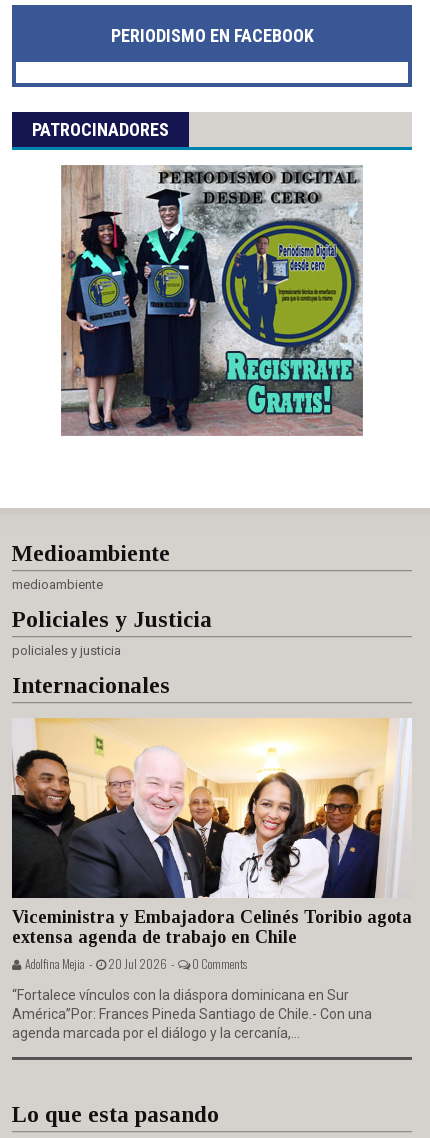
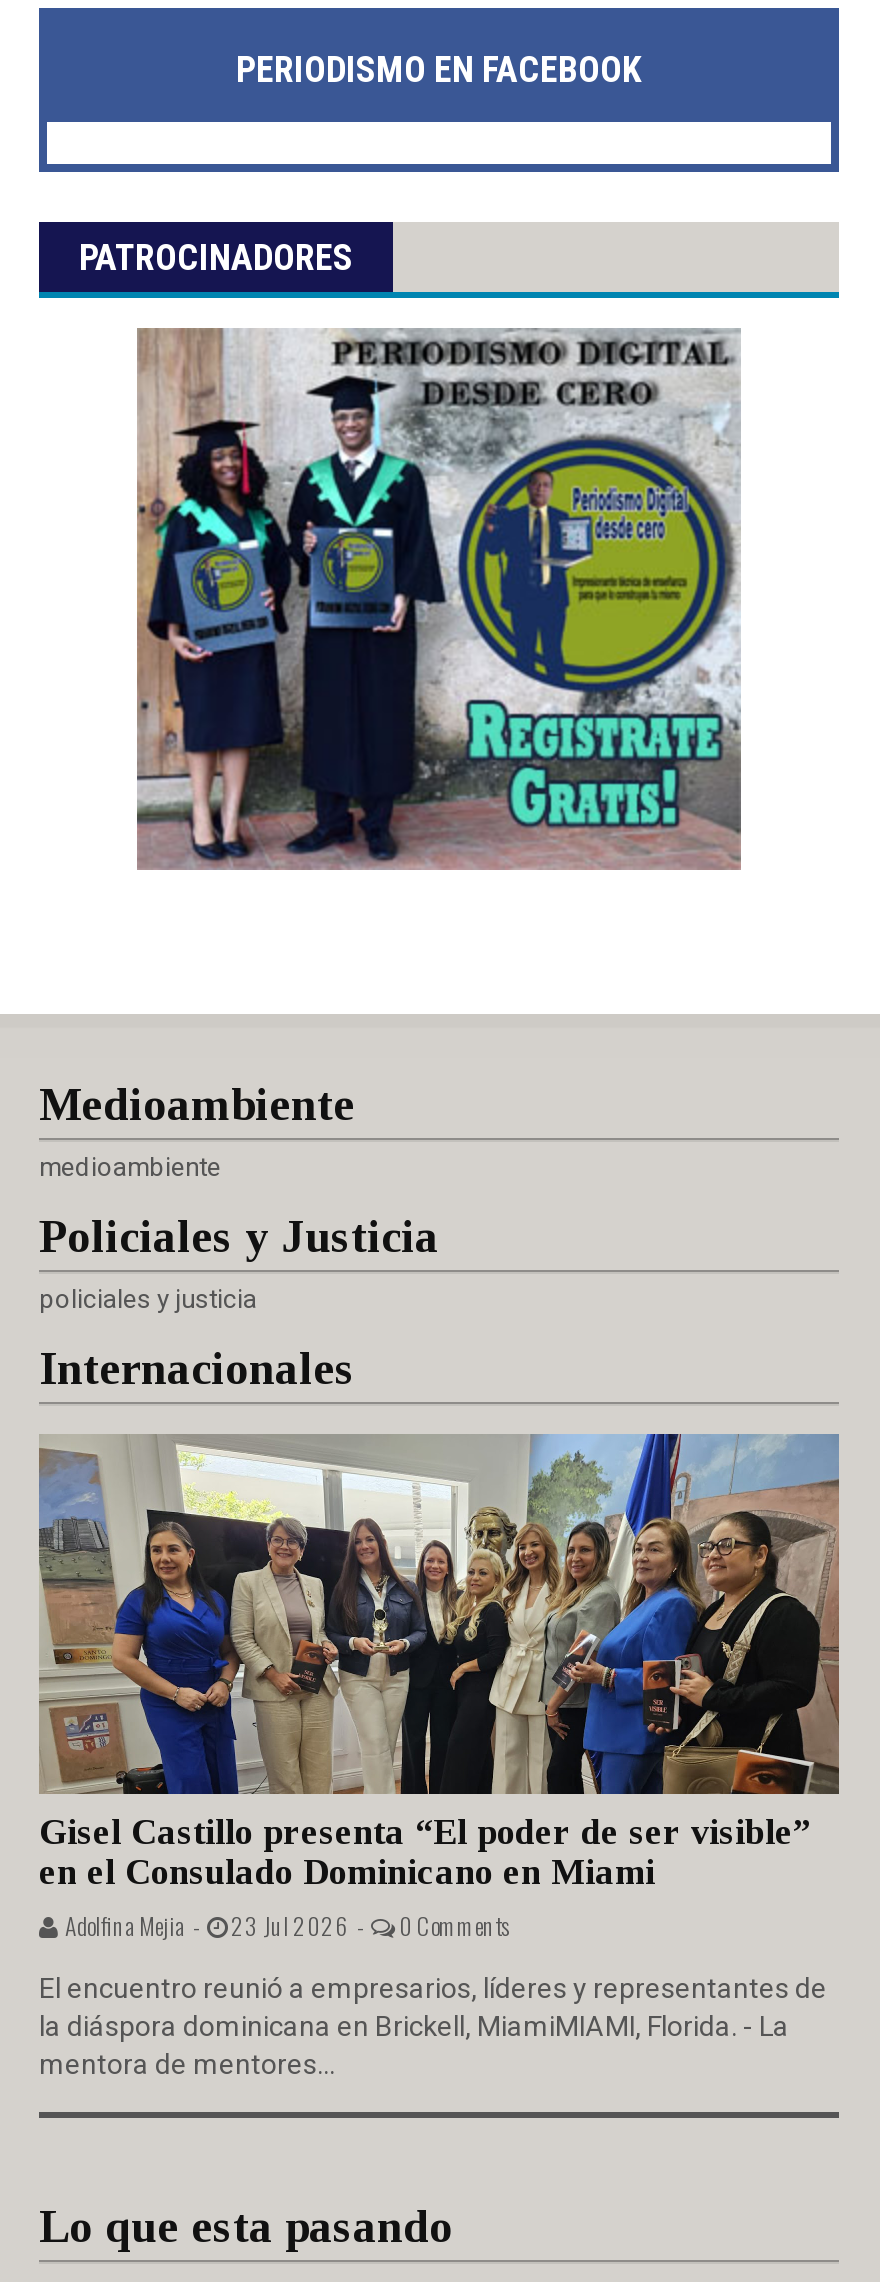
- [image]
- Viceministra y Embajadora Celinés Toribio agota
- extensa agenda de trabajo en Chile
- Adolfina Mejia - 20 Jul 2026 -
+ [image]
+ Gisel Castillo presenta “El poder de ser visible”
+ en el Consulado Dominicano en Miami
+ Adolfina Mejia - 23 Jul 2026 -

- “Fortalece vínculos con la diáspora dominicana en Sur
- América”Por: Frances Pineda Santiago de Chile.- Con una
- agenda marcada por el diálogo y la cercanía,...
+ El encuentro reunió a empresarios, líderes y representantes de
+ la diáspora dominicana en Brickell, MiamiMIAMI, Florida. - La
+ mentora de mentores...
